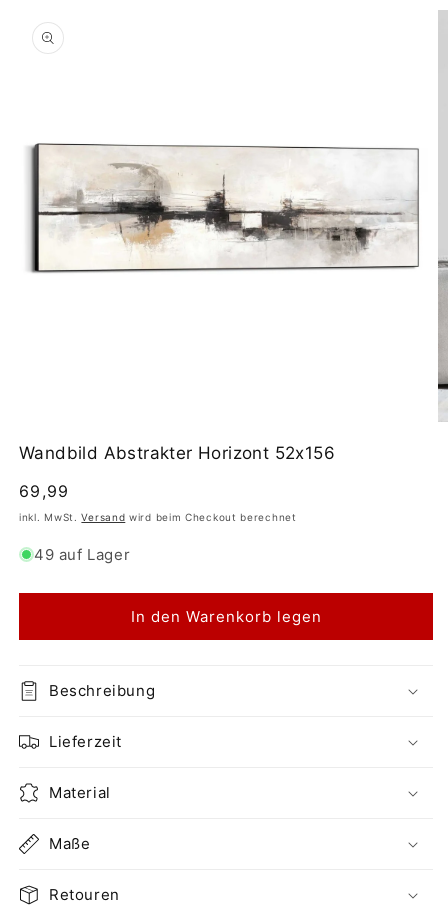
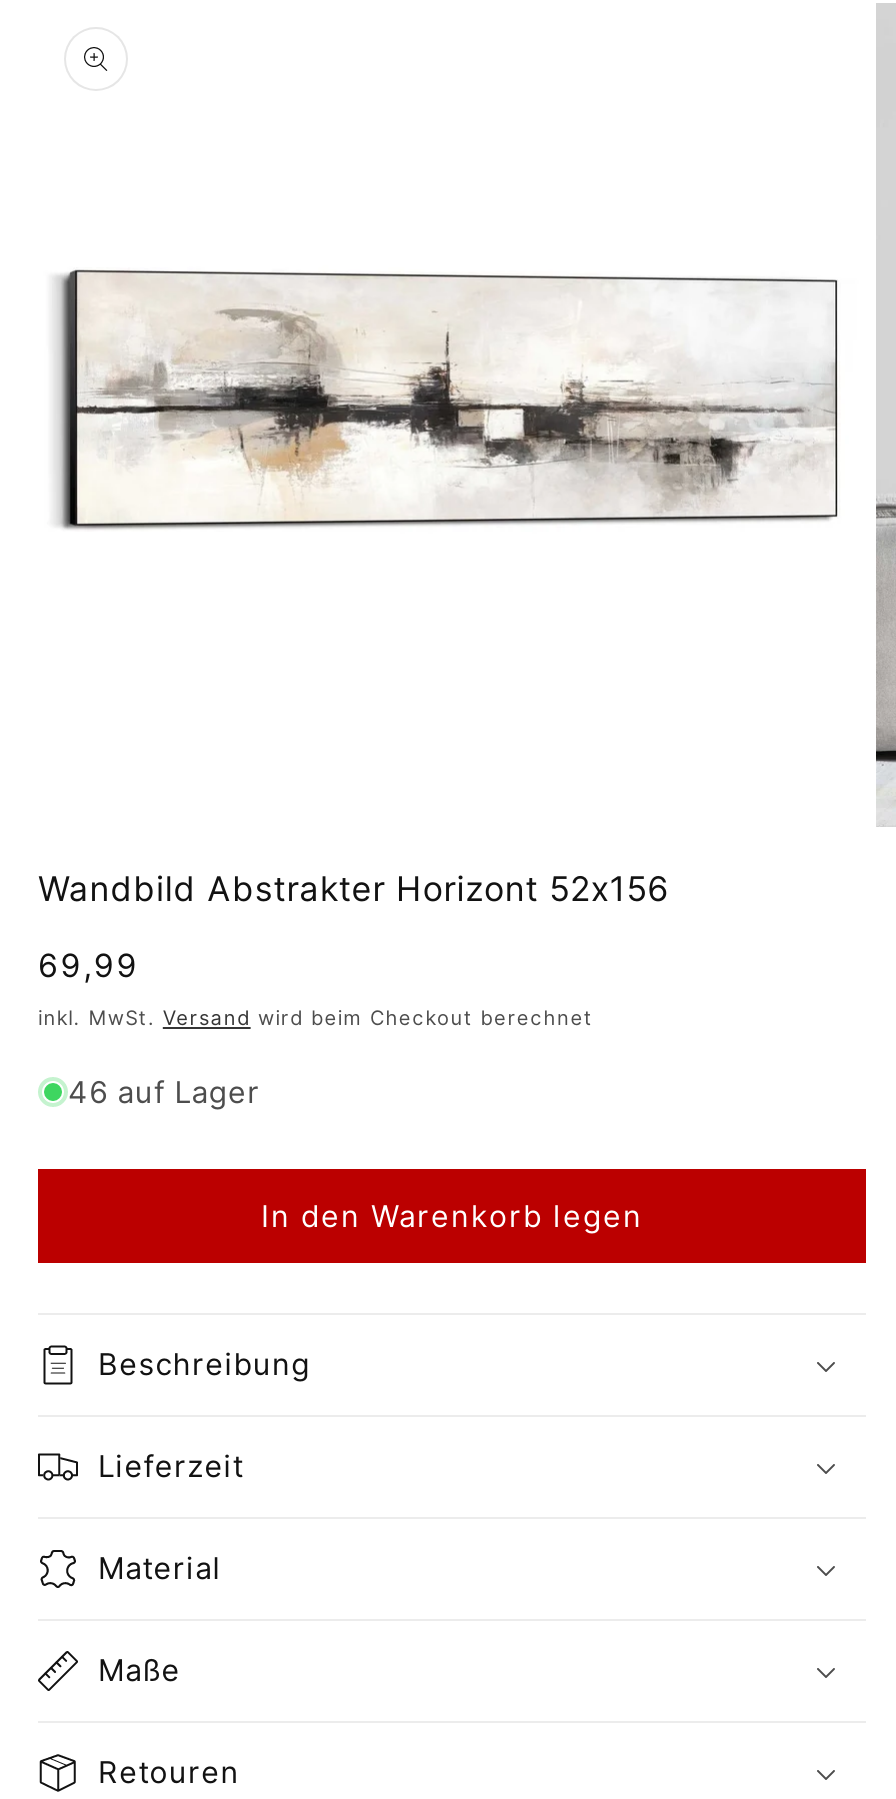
- 49 auf Lager
+ 46 auf Lager
